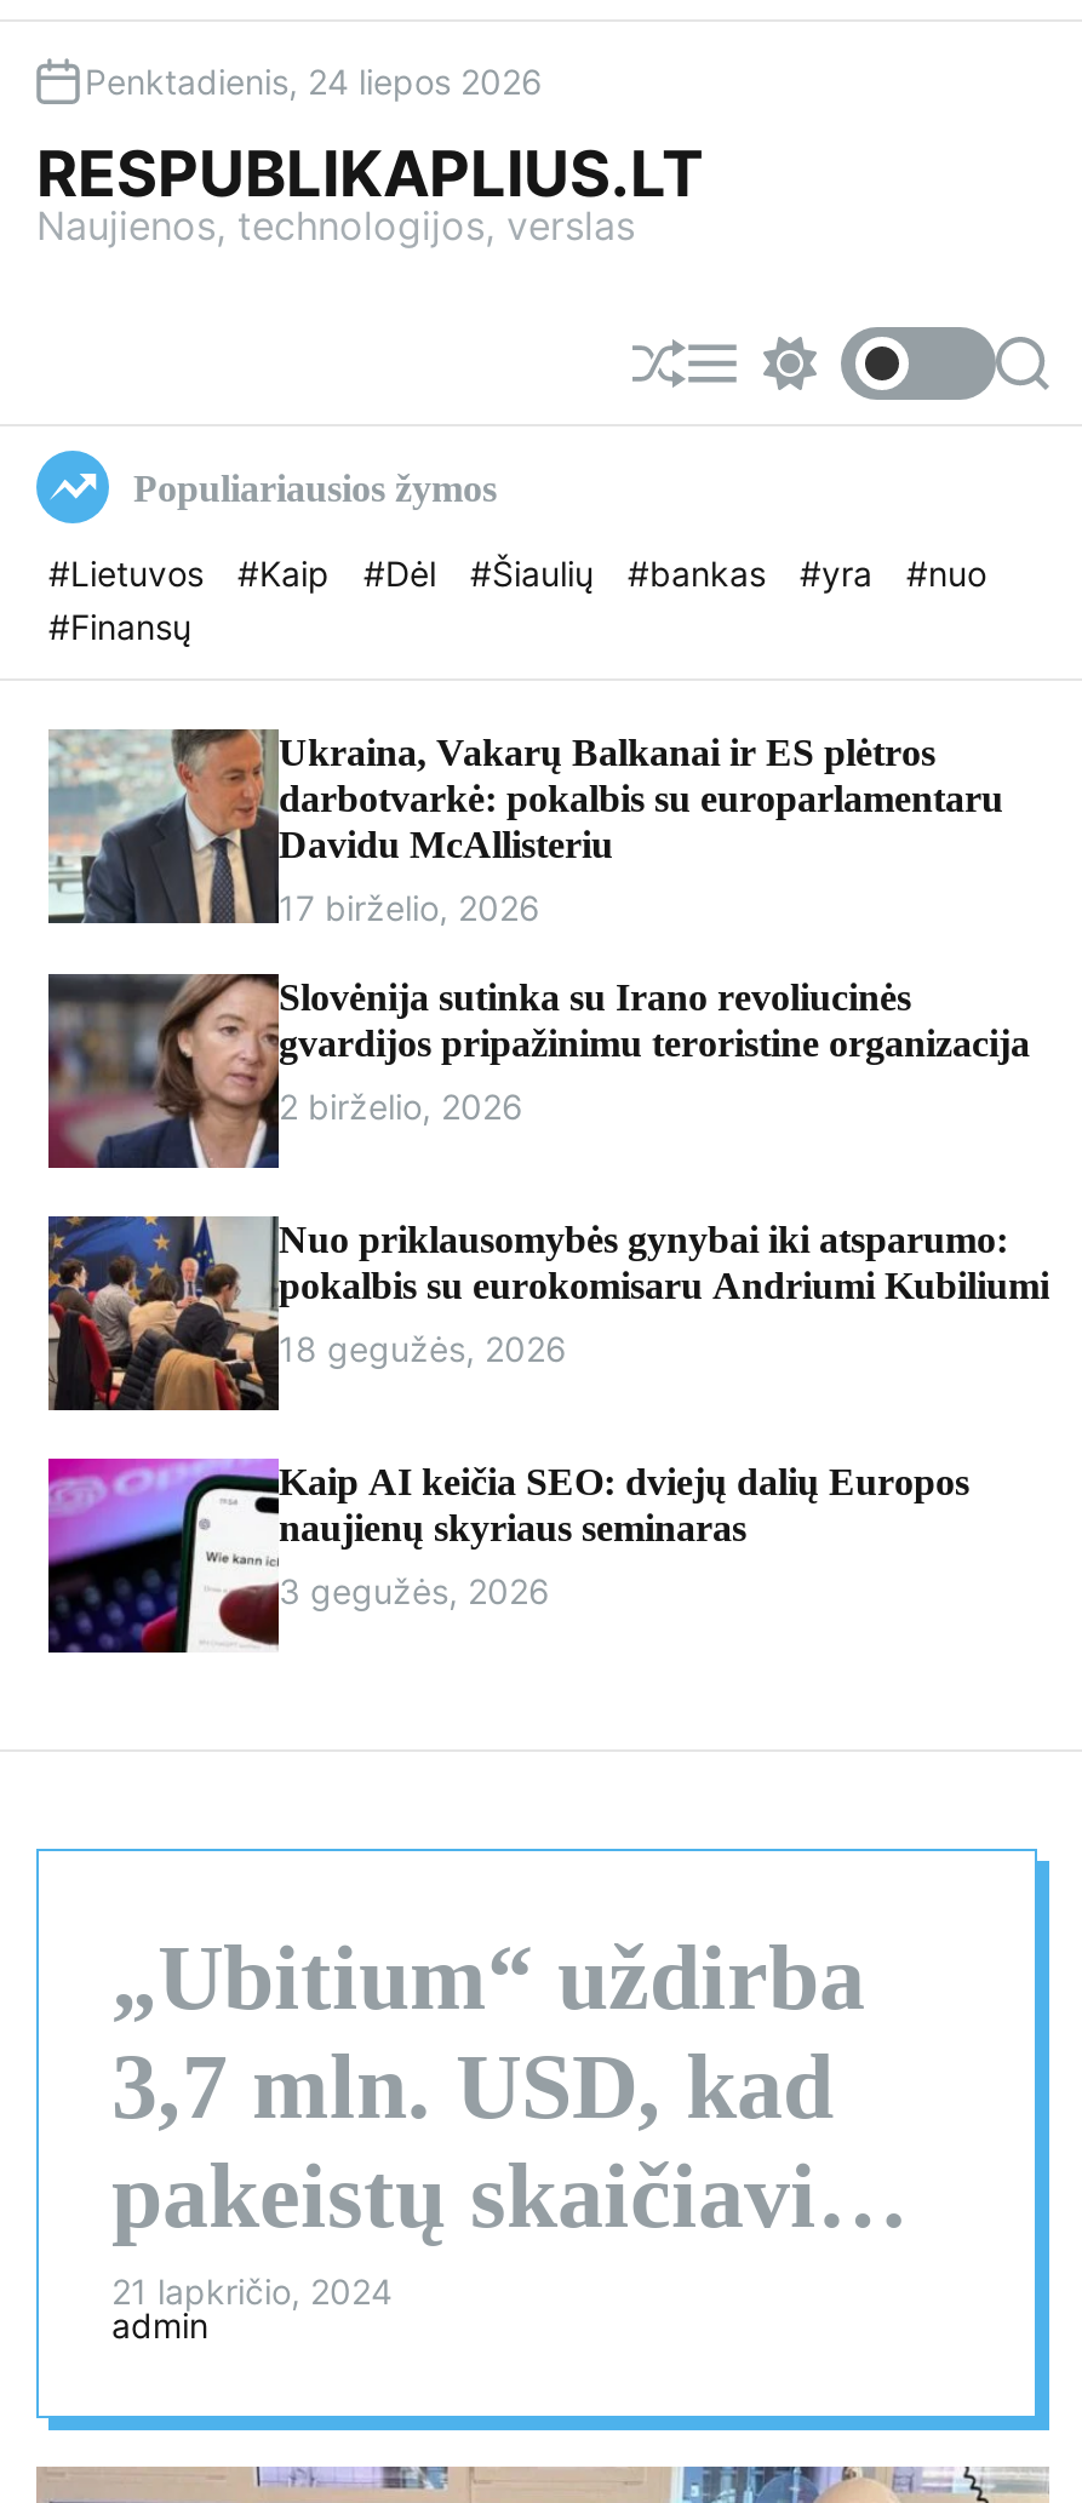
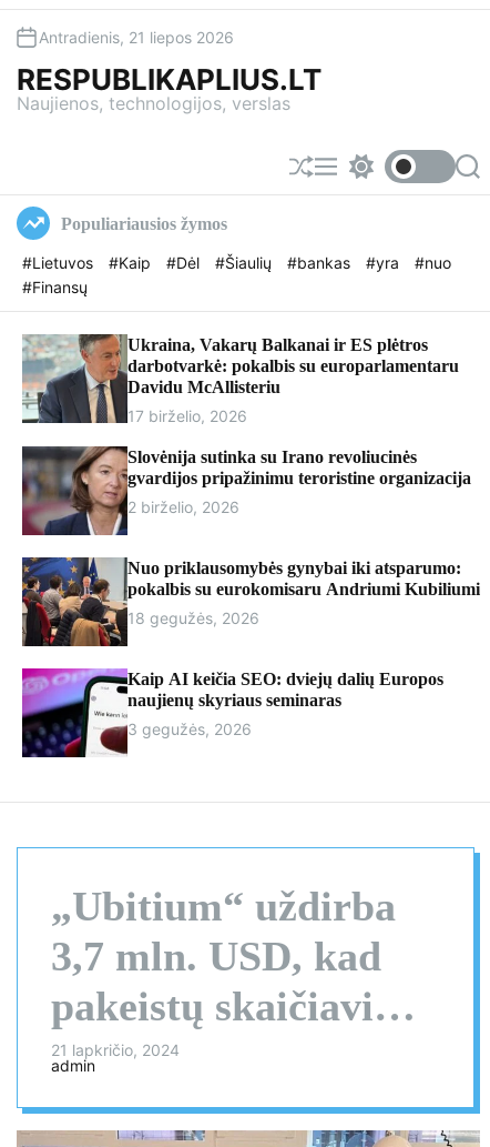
- Penktadienis, 24 liepos 2026
+ Antradienis, 21 liepos 2026
